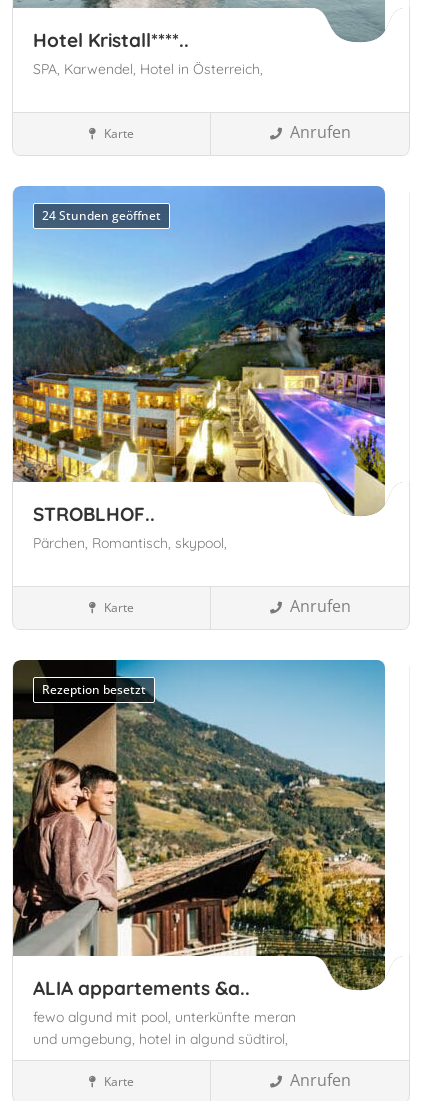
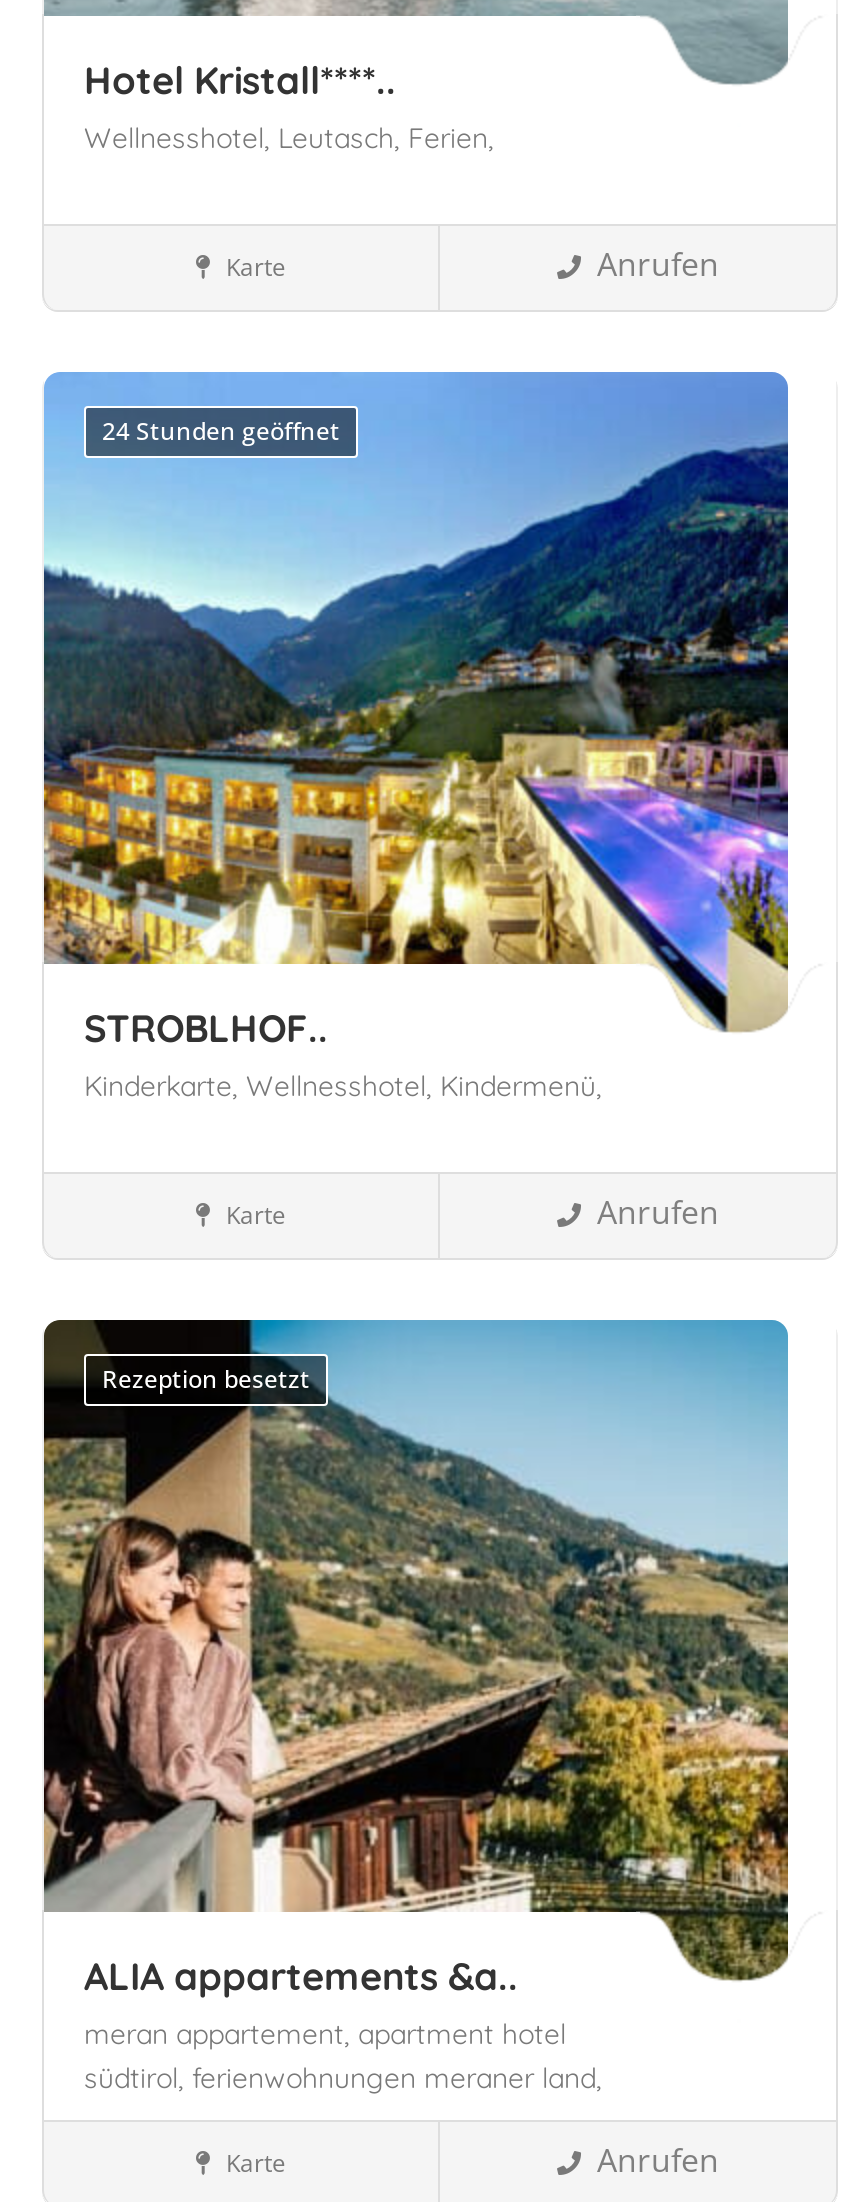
- SPA, Karwendel, Hotel in Österreich,
+ Wellnesshotel, Leutasch, Ferien,

- Pärchen, Romantisch, skypool,
+ Kinderkarte, Wellnesshotel, Kindermenü,

- fewo algund mit pool, unterkünfte meran
- und umgebung, hotel in algund südtirol,
+ meran appartement, apartment hotel
+ südtirol, ferienwohnungen meraner land,
